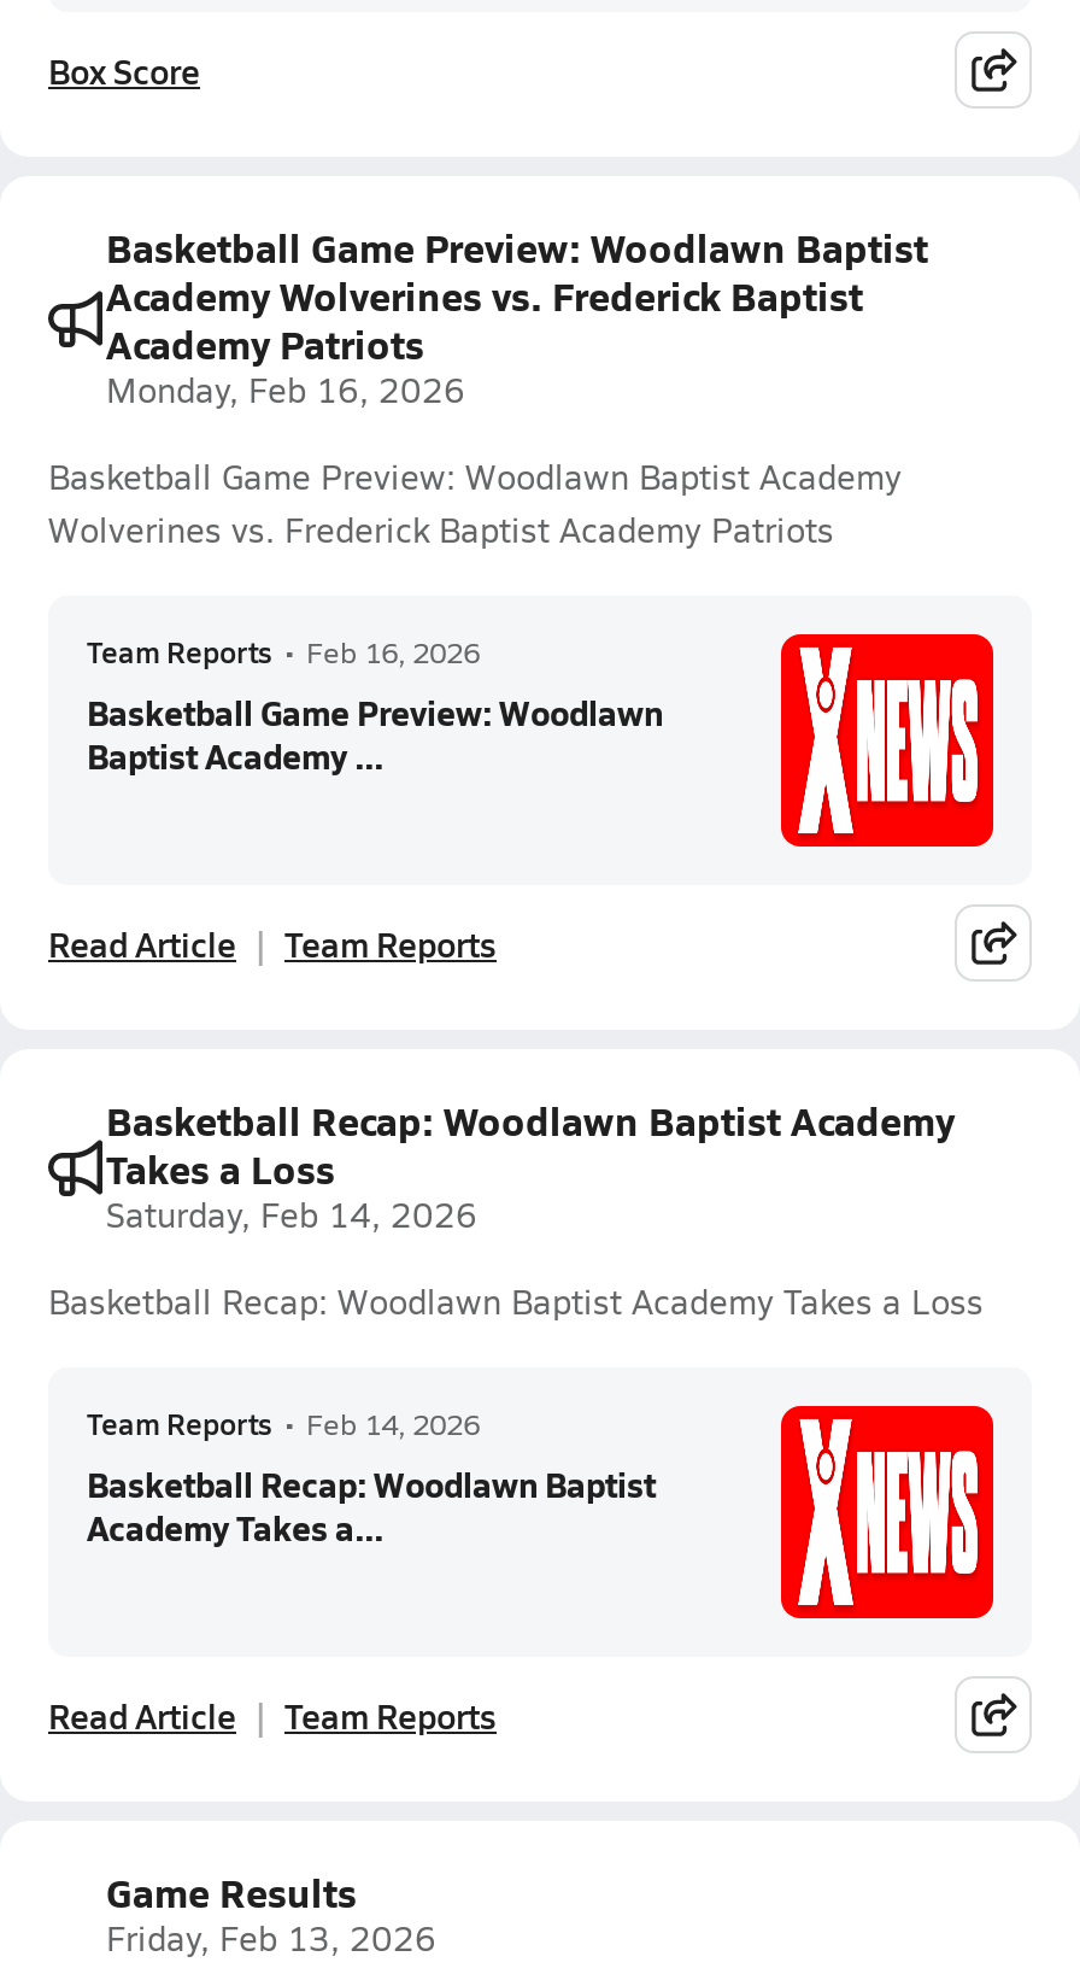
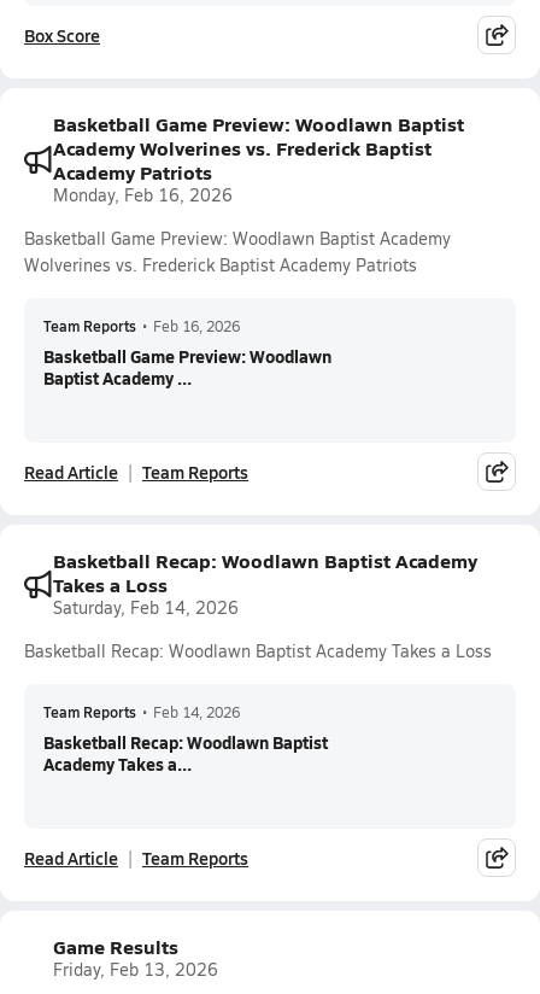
- [image]

- [image]
